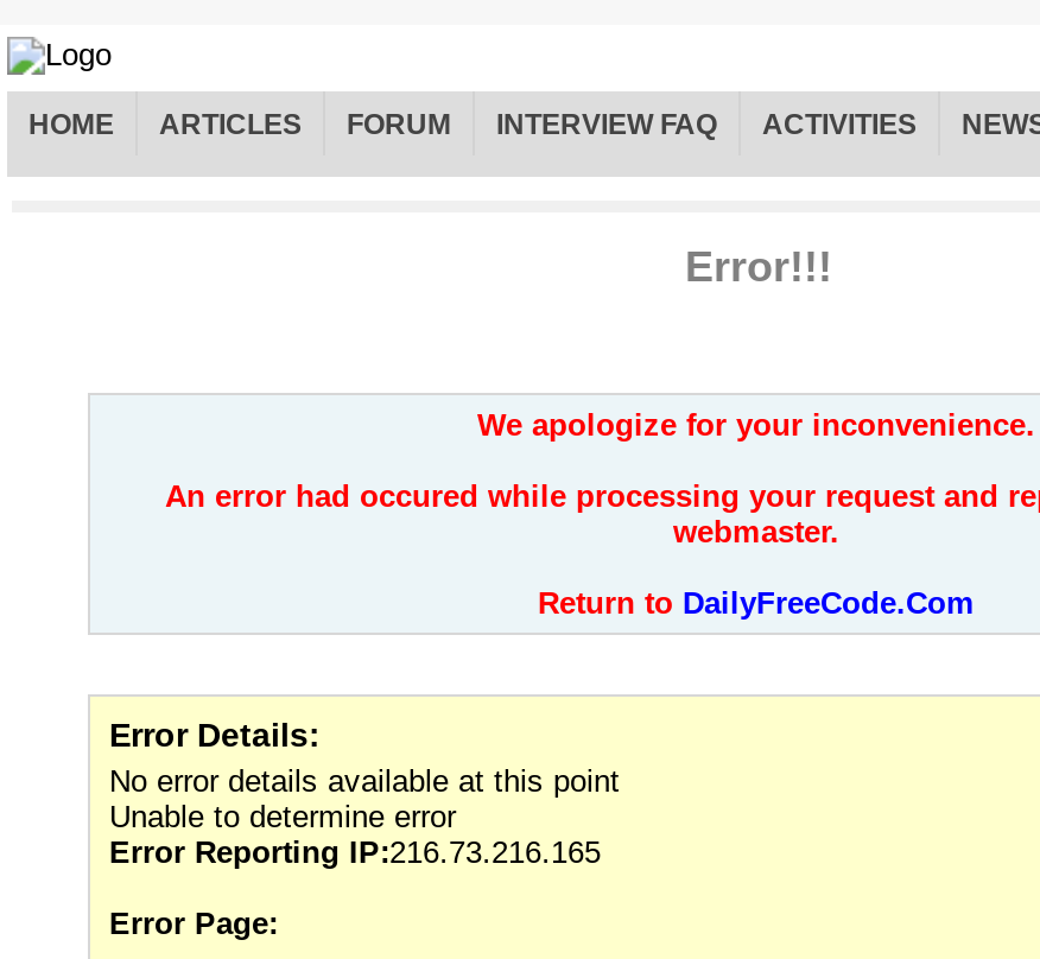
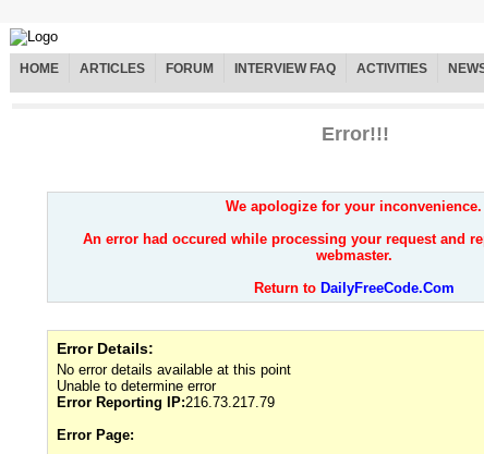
- Error Reporting IP:216.73.216.165
+ Error Reporting IP:216.73.217.79
